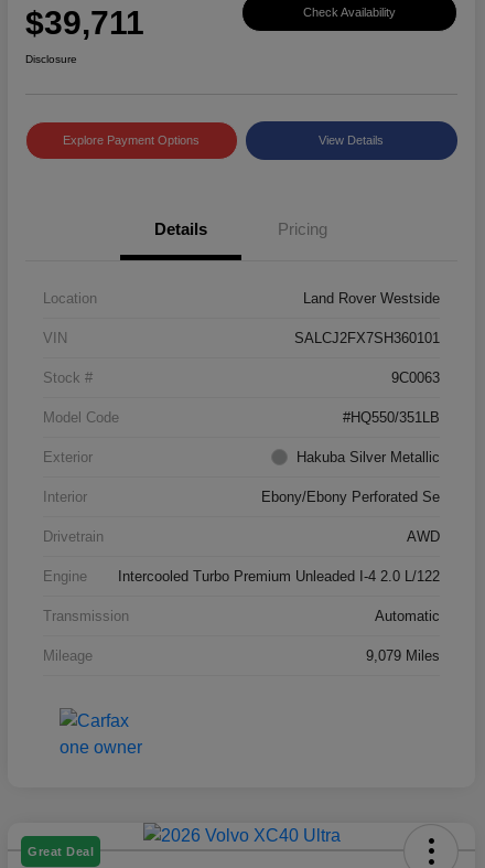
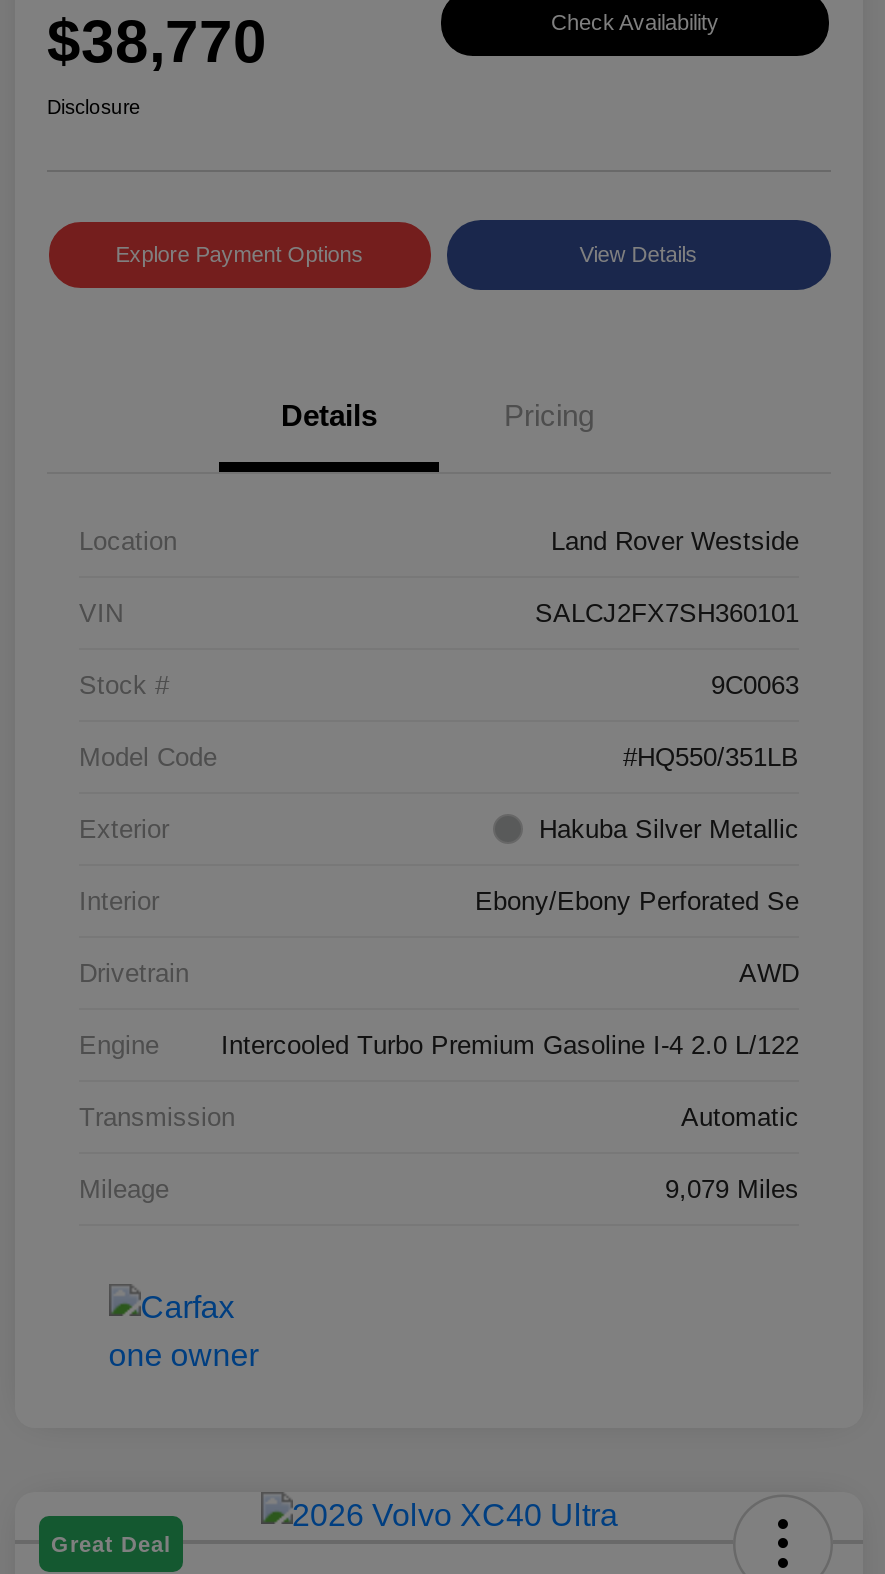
- $39,711
+ $38,770

- Intercooled Turbo Premium Unleaded I-4 2.0 L/122
+ Intercooled Turbo Premium Gasoline I-4 2.0 L/122
